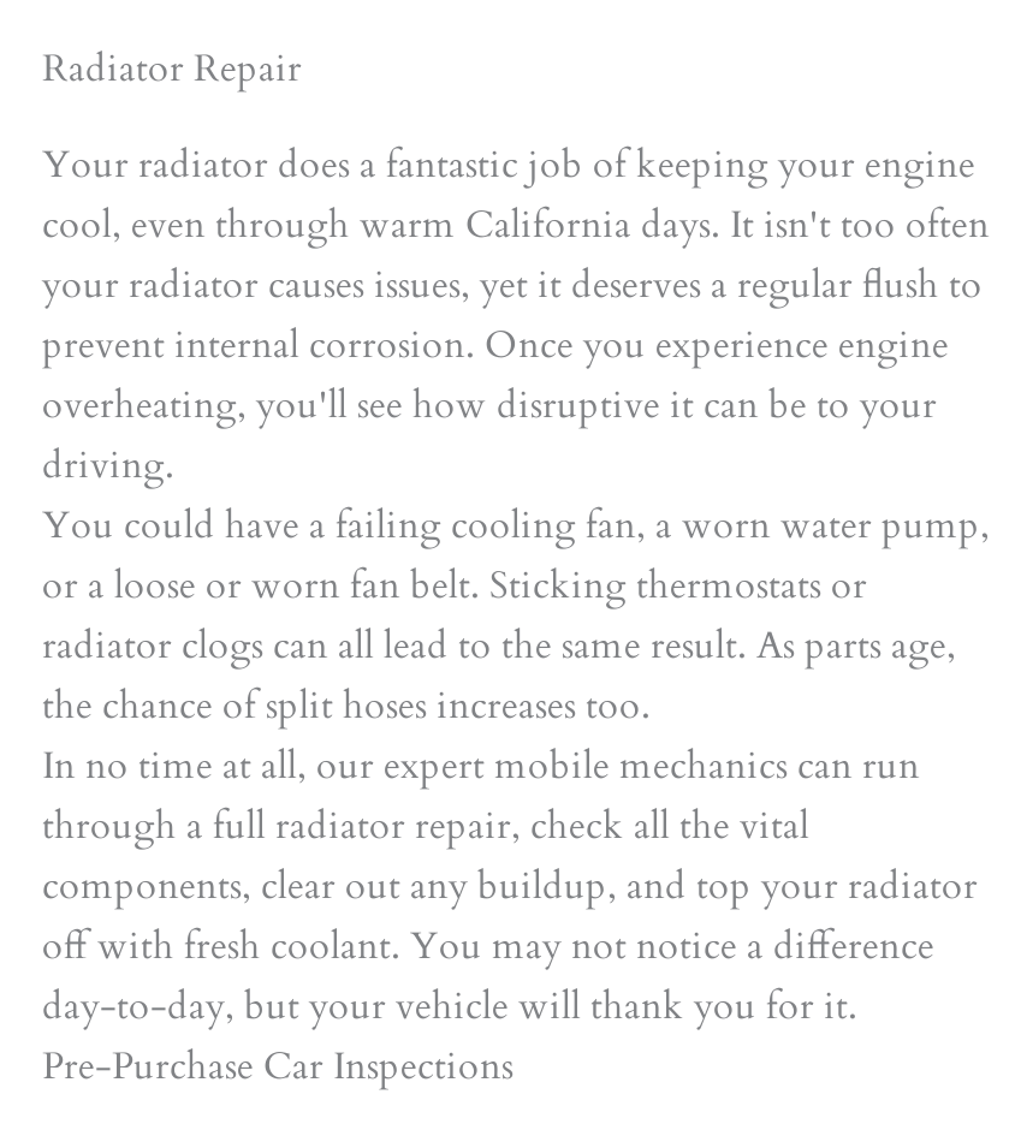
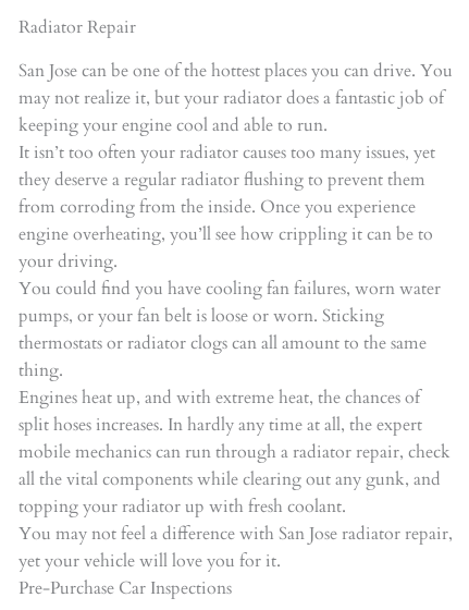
- Your radiator does a fantastic job of keeping your engine
- cool, even through warm California days. It isn't too often
- your radiator causes issues, yet it deserves a regular flush to
- prevent internal corrosion. Once you experience engine
- overheating, you'll see how disruptive it can be to your
- driving.
- You could have a failing cooling fan, a worn water pump,
- or a loose or worn fan belt. Sticking thermostats or
- radiator clogs can all lead to the same result. As parts age,
- the chance of split hoses increases too.
- In no time at all, our expert mobile mechanics can run
- through a full radiator repair, check all the vital
- components, clear out any buildup, and top your radiator
- off with fresh coolant. You may not notice a difference
- day-to-day, but your vehicle will thank you for it.
+ San Jose can be one of the hottest places you can drive. You
+ may not realize it, but your radiator does a fantastic job of
+ keeping your engine cool and able to run.
+ It isn’t too often your radiator causes too many issues, yet
+ they deserve a regular radiator flushing to prevent them
+ from corroding from the inside. Once you experience
+ engine overheating, you’ll see how crippling it can be to
+ your driving.
+ You could find you have cooling fan failures, worn water
+ pumps, or your fan belt is loose or worn. Sticking
+ thermostats or radiator clogs can all amount to the same
+ thing.
+ Engines heat up, and with extreme heat, the chances of
+ split hoses increases. In hardly any time at all, the expert
+ mobile mechanics can run through a radiator repair, check
+ all the vital components while clearing out any gunk, and
+ topping your radiator up with fresh coolant.
+ You may not feel a difference with San Jose radiator repair,
+ yet your vehicle will love you for it.
